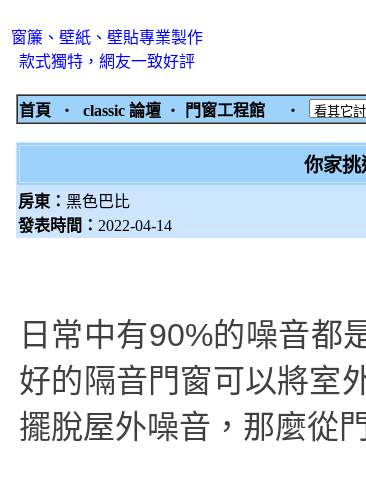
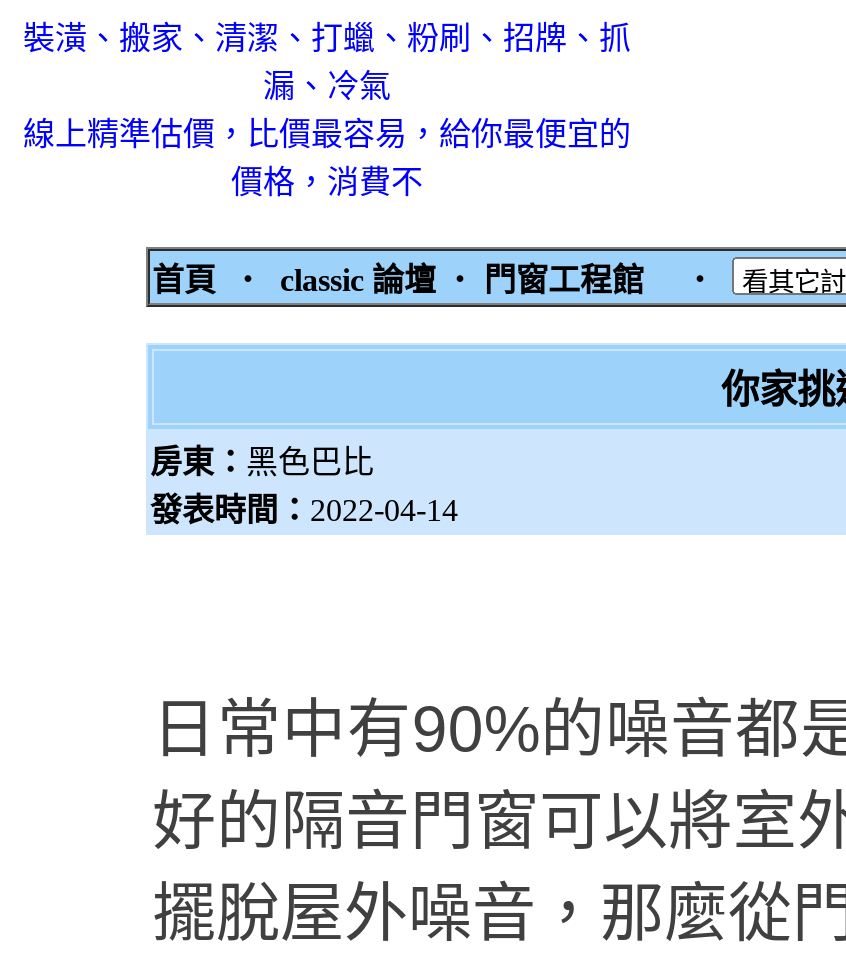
- 窗簾、壁紙、壁貼專業製作
- 款式獨特，網友一致好評
+ 裝潢、搬家、清潔、打蠟、粉刷、招牌、抓
+ 漏、冷氣
+ 線上精準估價，比價最容易，給你最便宜的
+ 價格，消費不
